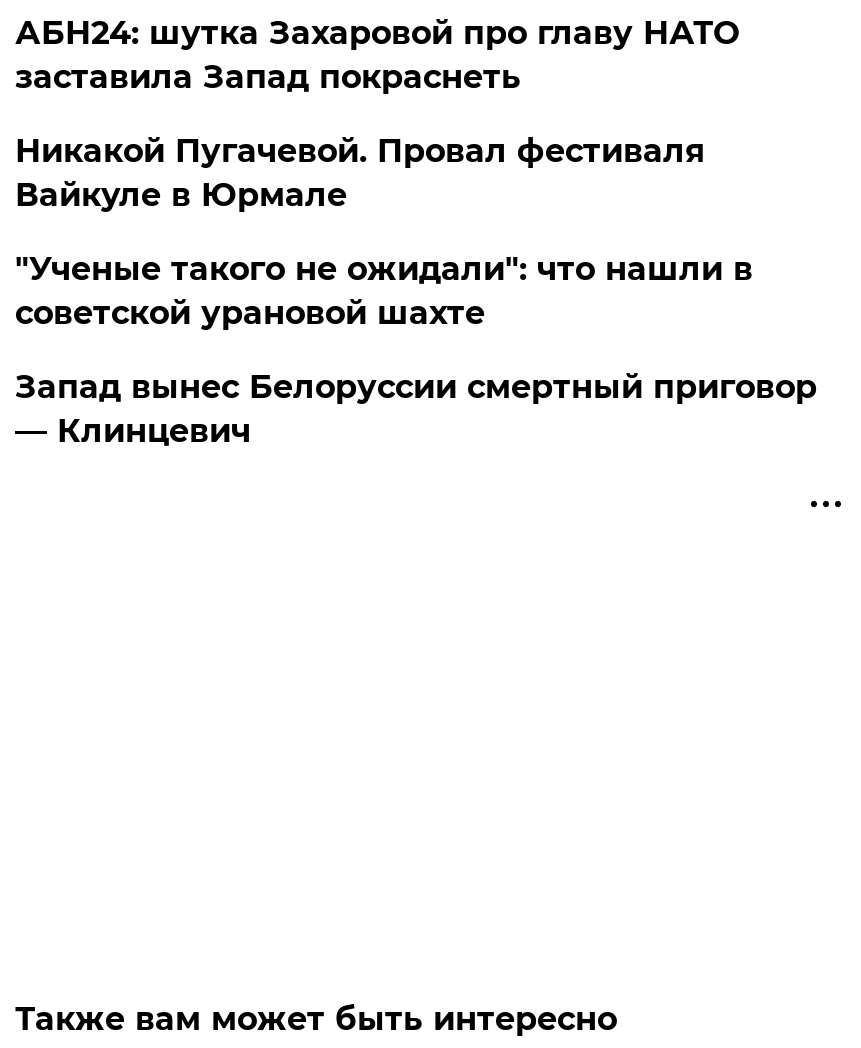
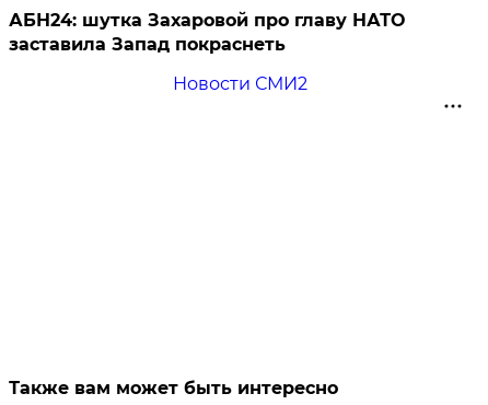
- Никакой Пугачевой. Провал фестиваля
- Вайкуле в Юрмале
- "Ученые такого не ожидали": что нашли в
- советской урановой шахте
- Запад вынес Белоруссии смертный приговор
- — Клинцевич
+ Новости СМИ2
